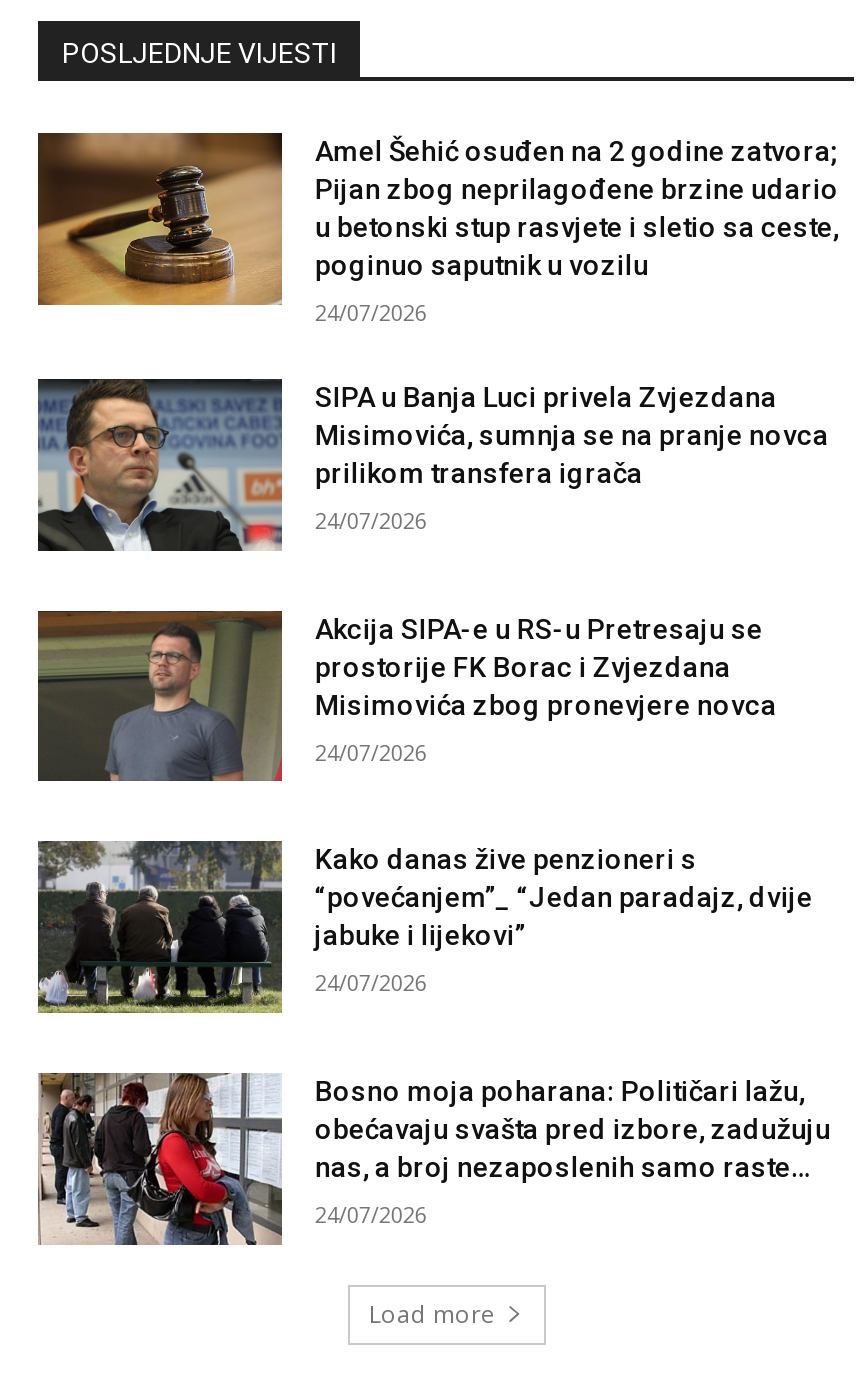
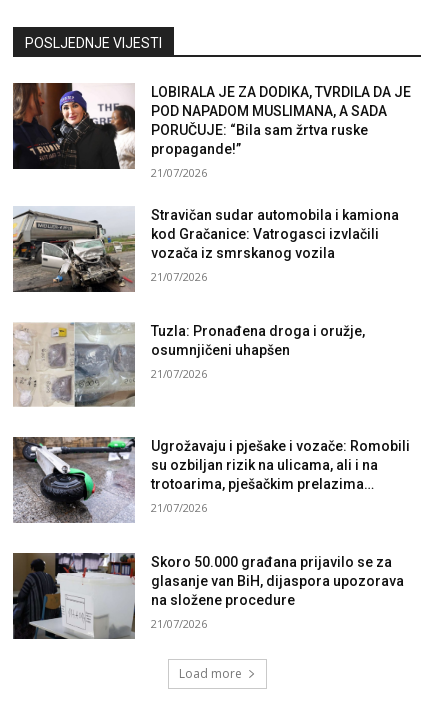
- [image]
- Amel Šehić osuđen na 2 godine zatvora;
- Pijan zbog neprilagođene brzine udario
- u betonski stup rasvjete i sletio sa ceste,
- poginuo saputnik u vozilu
+ [image]
+ LOBIRALA JE ZA DODIKA, TVRDILA DA JE
+ POD NAPADOM MUSLIMANA, A SADA
+ PORUČUJE: “Bila sam žrtva ruske
+ propagande!”

- 24/07/2026
+ 21/07/2026

- [image]
- SIPA u Banja Luci privela Zvjezdana
- Misimovića, sumnja se na pranje novca
- prilikom transfera igrača
+ [image]
+ Stravičan sudar automobila i kamiona
+ kod Gračanice: Vatrogasci izvlačili
+ vozača iz smrskanog vozila

- 24/07/2026
+ 21/07/2026

- [image]
- Akcija SIPA-e u RS-u Pretresaju se
- prostorije FK Borac i Zvjezdana
- Misimovića zbog pronevjere novca
+ [image]
+ Tuzla: Pronađena droga i oružje,
+ osumnjičeni uhapšen

- 24/07/2026
+ 21/07/2026

- [image]
- Kako danas žive penzioneri s
- “povećanjem”_ “Jedan paradajz, dvije
- jabuke i lijekovi”
+ [image]
+ Ugrožavaju i pješake i vozače: Romobili
+ su ozbiljan rizik na ulicama, ali i na
+ trotoarima, pješačkim prelazima…

- 24/07/2026
+ 21/07/2026

- [image]
- Bosno moja poharana: Političari lažu,
- obećavaju svašta pred izbore, zadužuju
- nas, a broj nezaposlenih samo raste…
+ [image]
+ Skoro 50.000 građana prijavilo se za
+ glasanje van BiH, dijaspora upozorava
+ na složene procedure

- 24/07/2026
+ 21/07/2026
